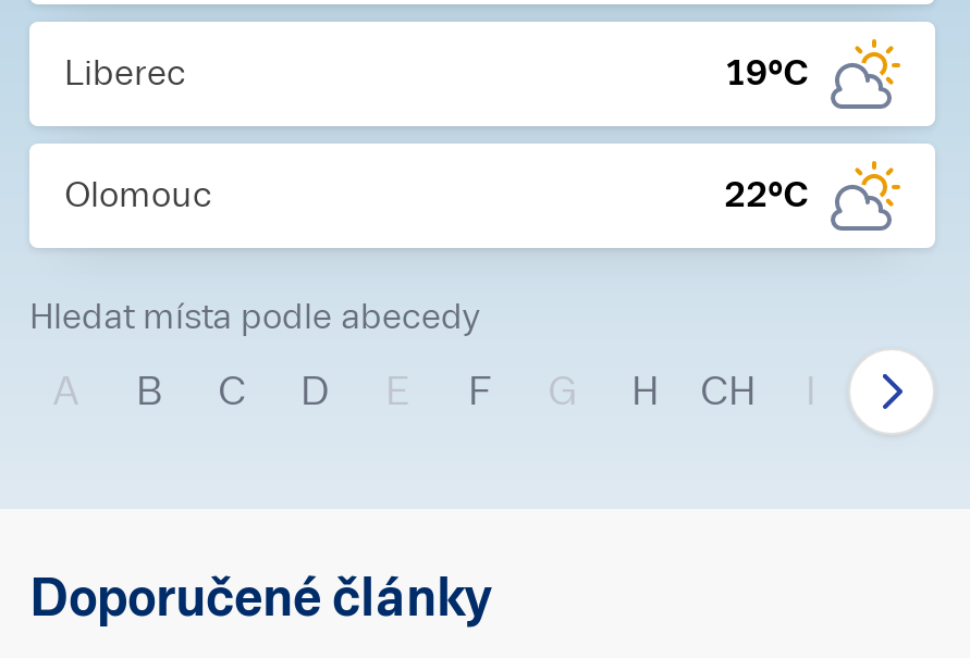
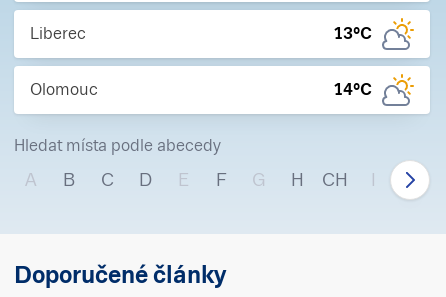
- 19°C
+ 13°C

- 22°C
+ 14°C
